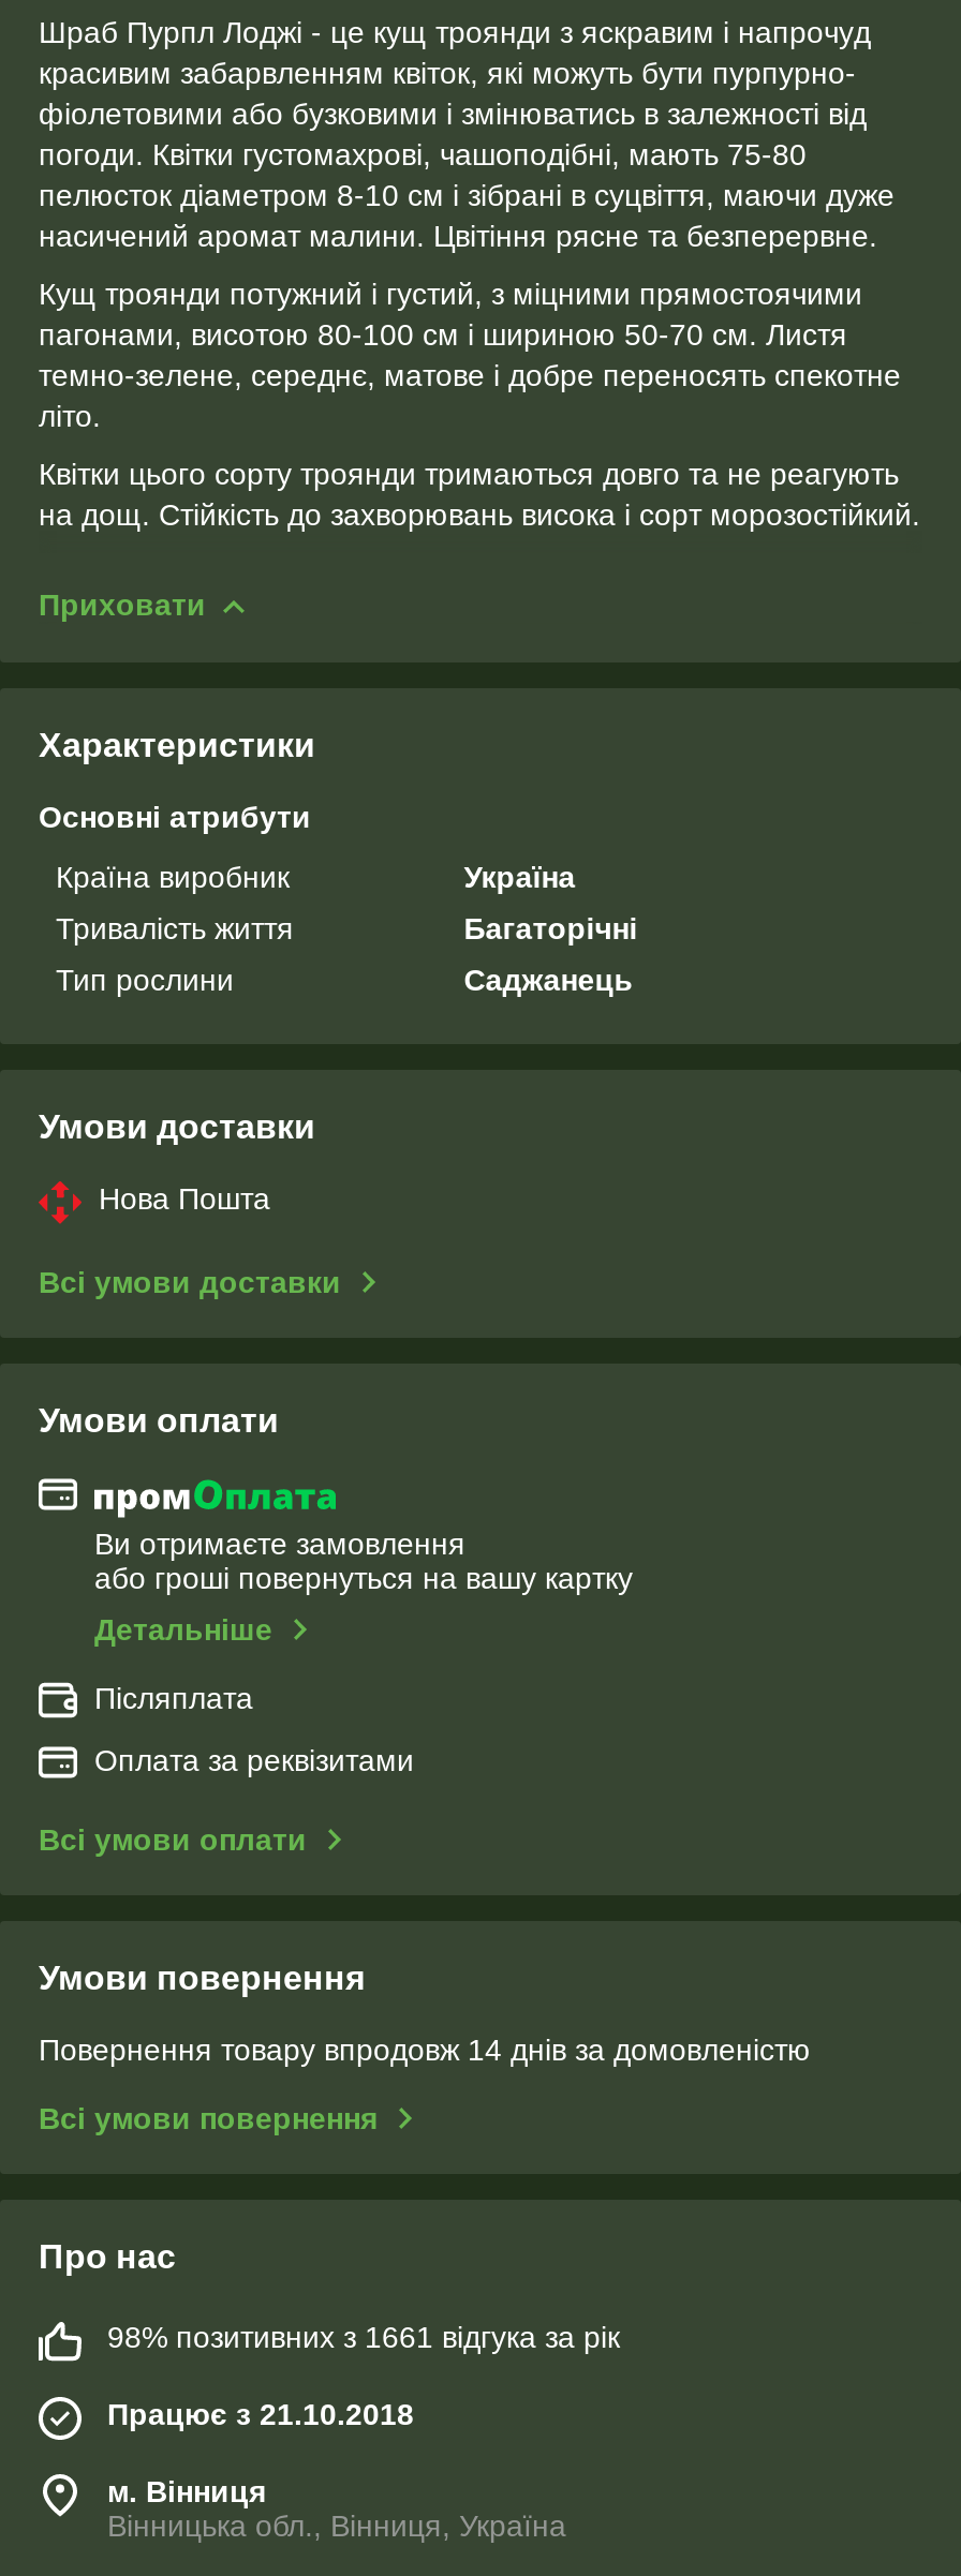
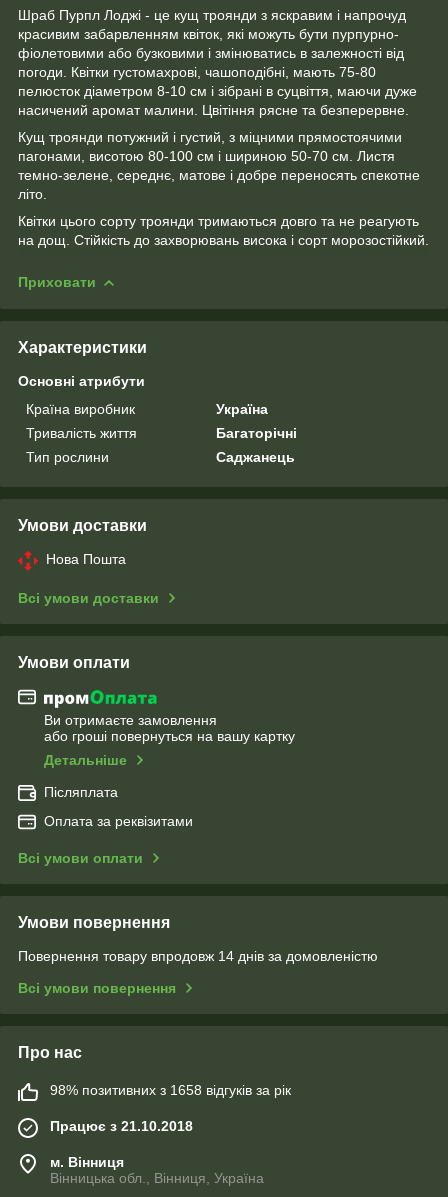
- 98% позитивних з 1661 відгука за рік
+ 98% позитивних з 1658 відгуків за рік
